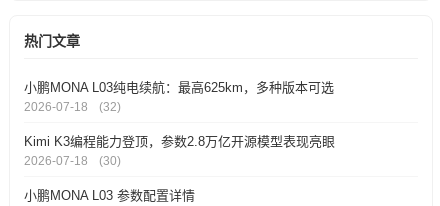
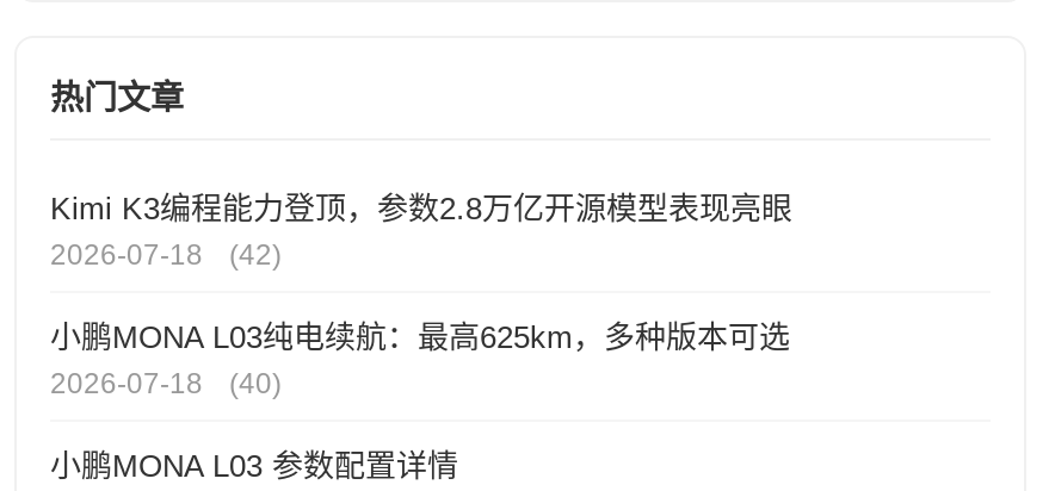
+ 2026-07-18 (42)

moved down: 小鹏MONA L03纯电续航：最高625km，多种版本可选

- 2026-07-18 (32)
- 2026-07-18 (30)
+ 2026-07-18 (40)

moved up: Kimi K3编程能力登顶，参数2.8万亿开源模型表现亮眼
